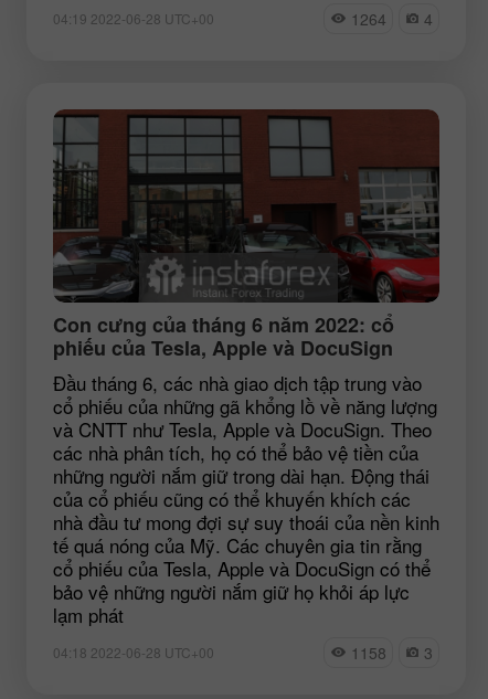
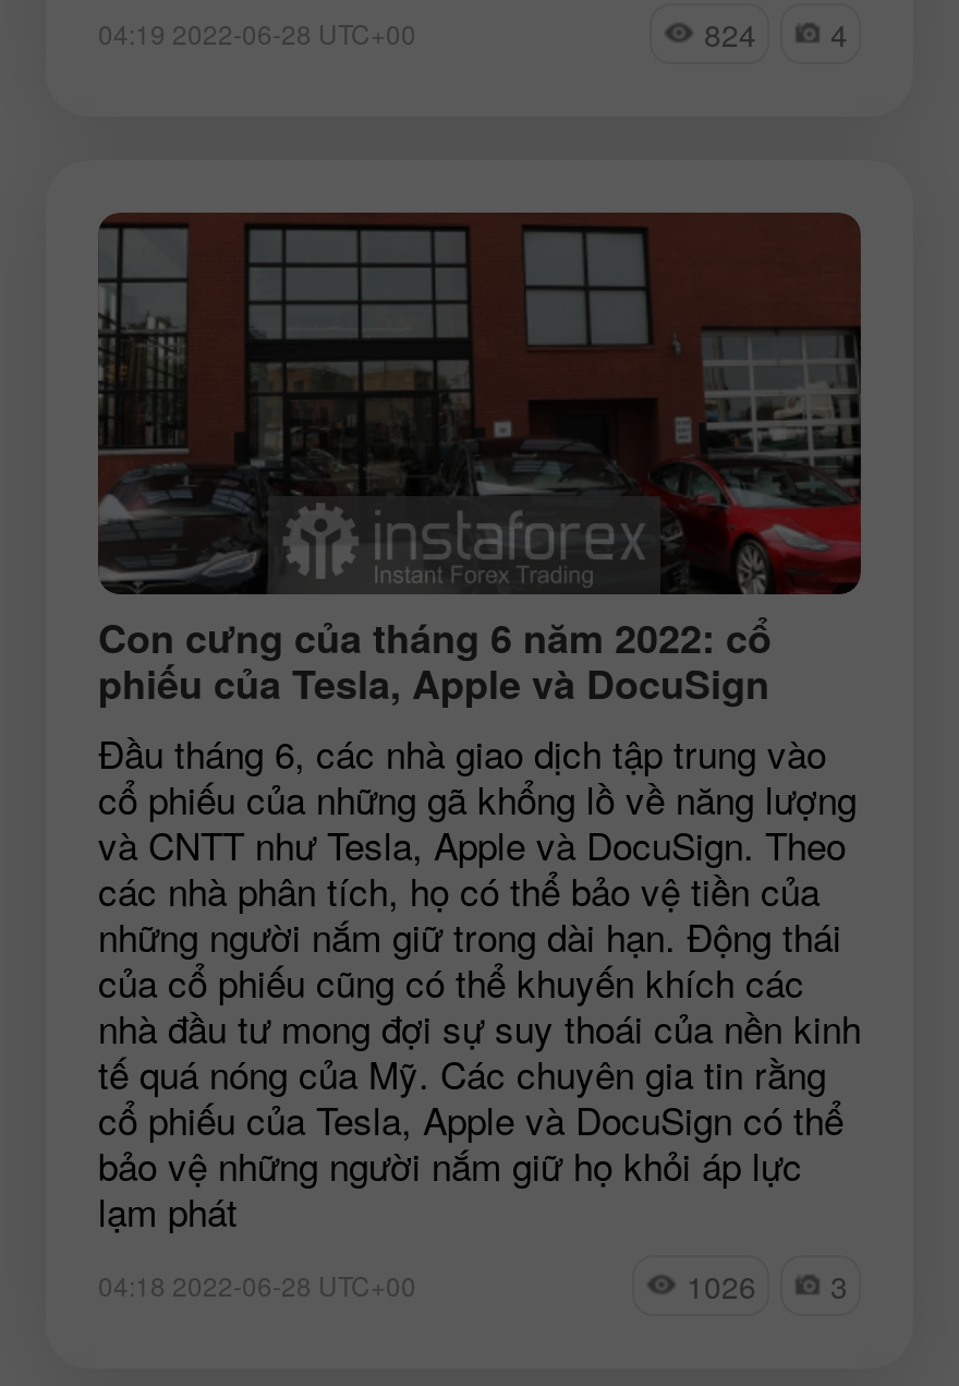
- 1264 4
+ 824 4

- 1158 3
+ 1026 3
